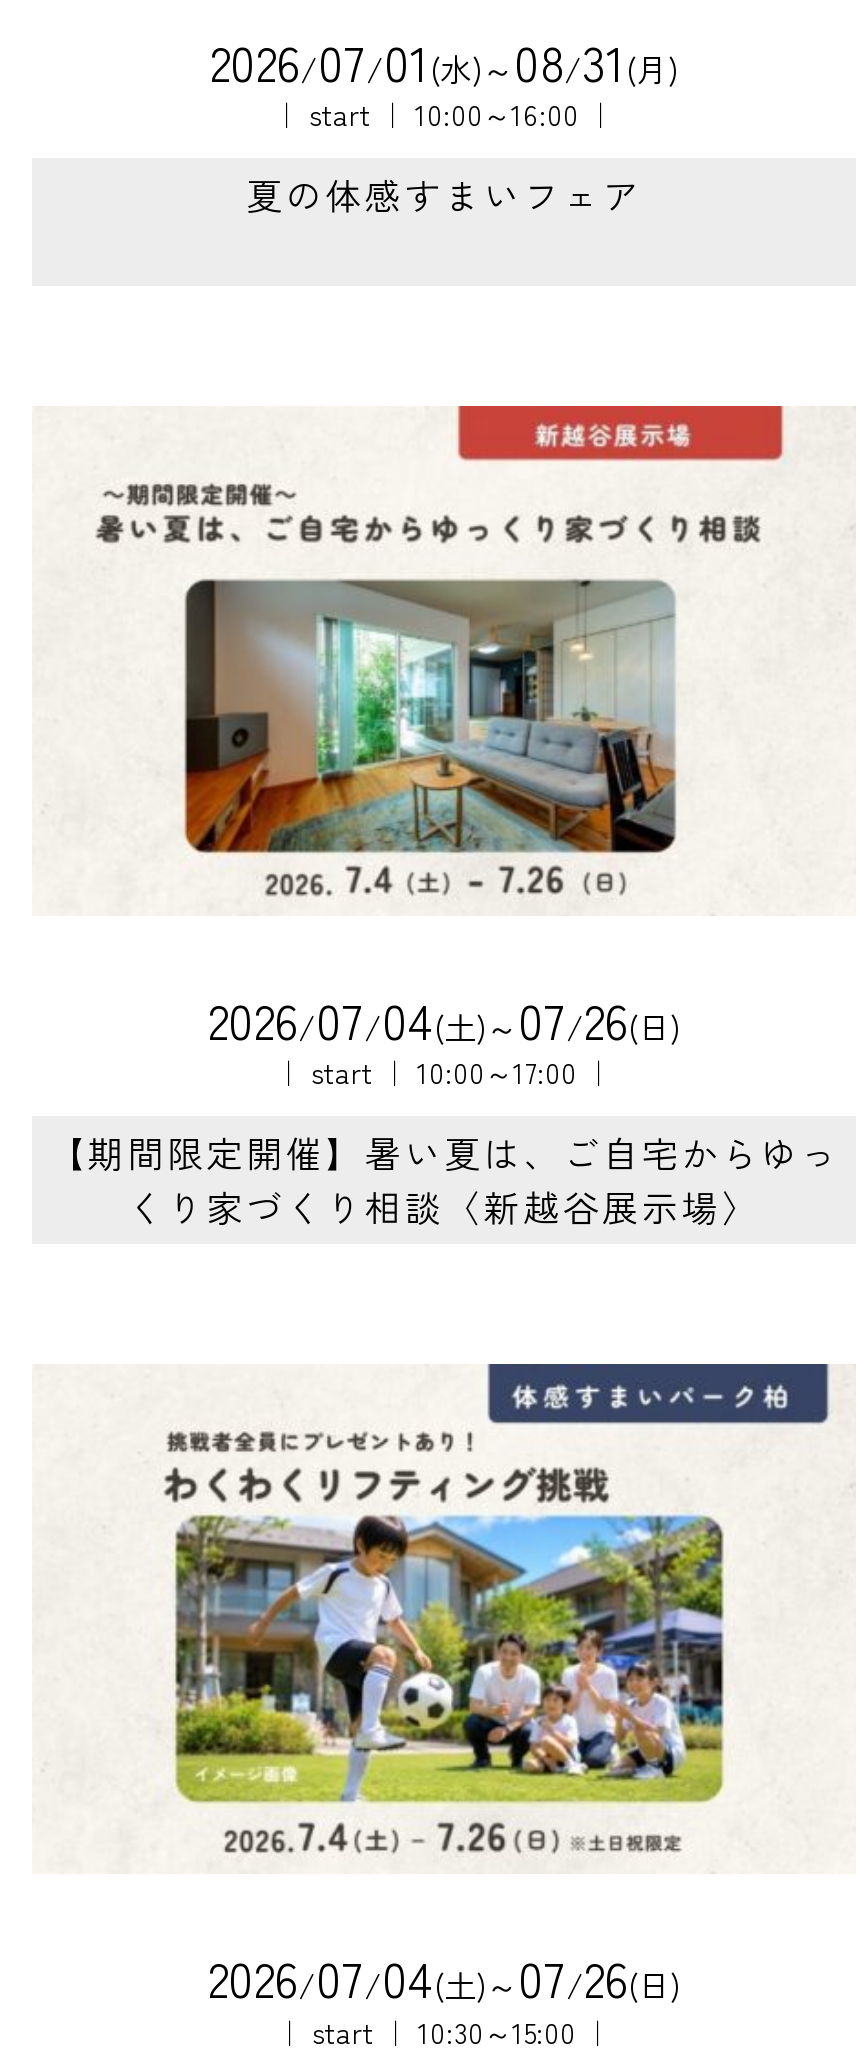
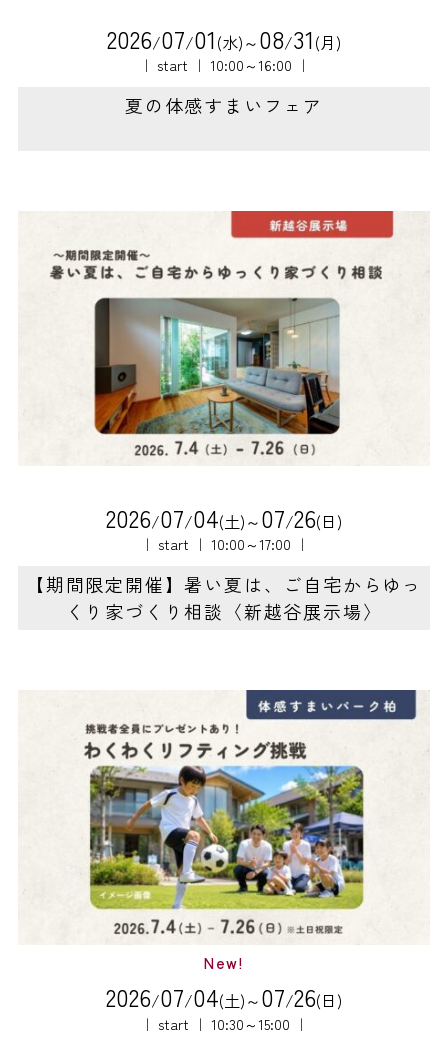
+ New!
